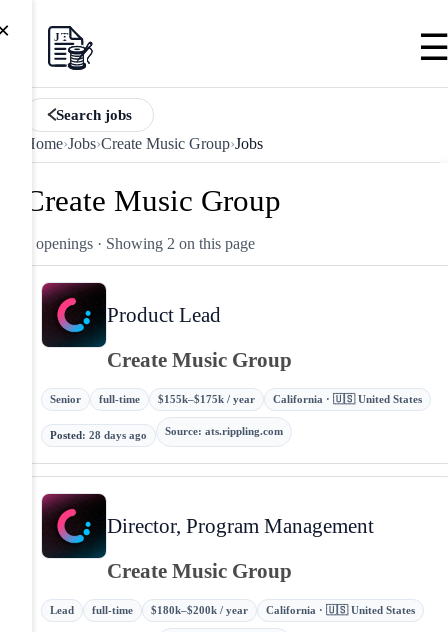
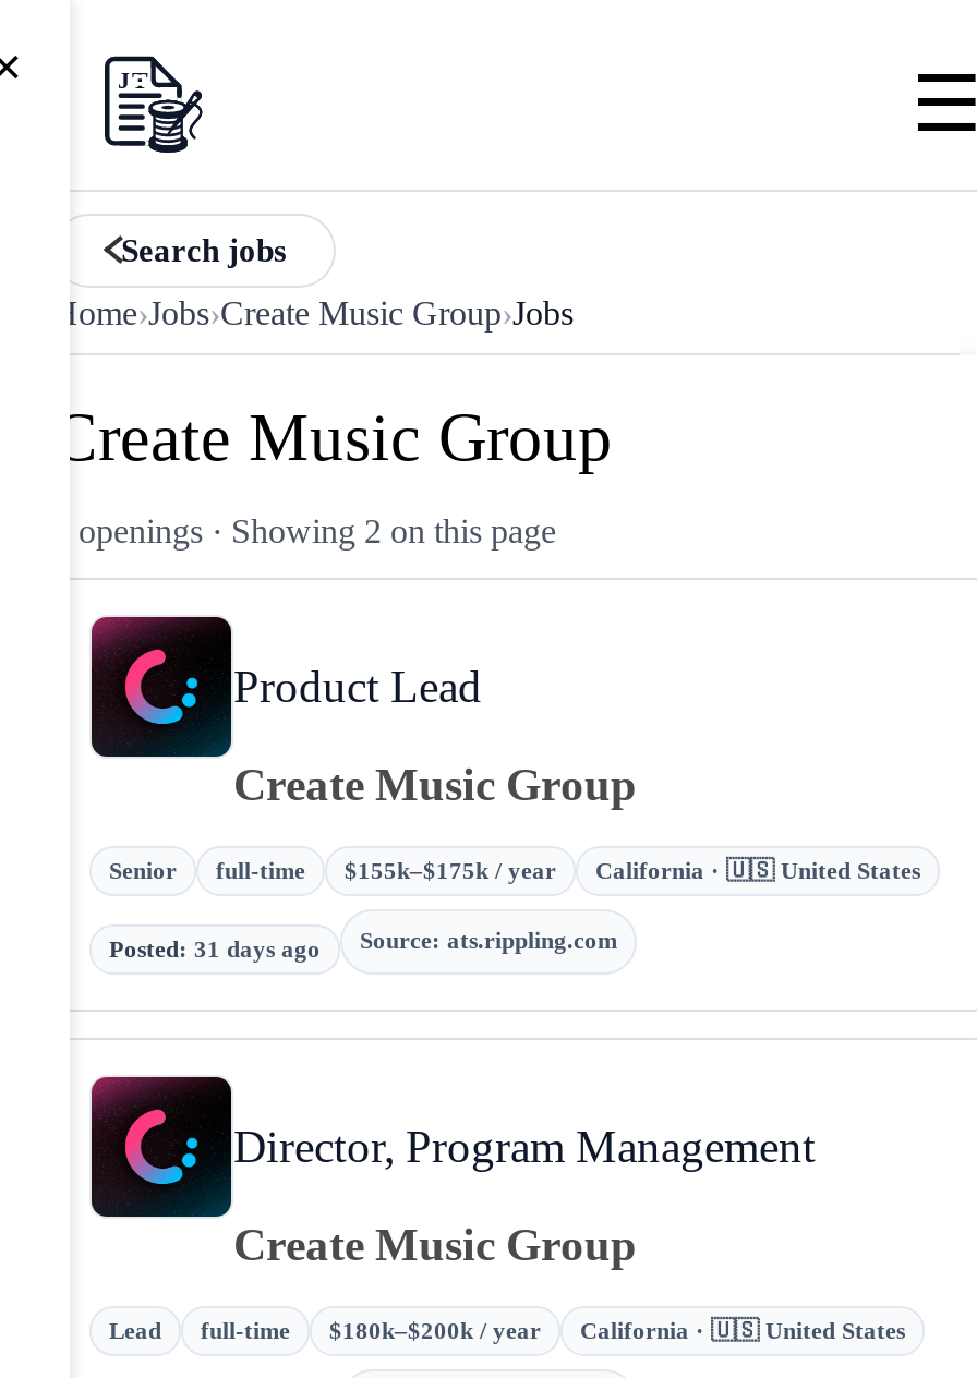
- Posted: 28 days ago
+ Posted: 31 days ago
